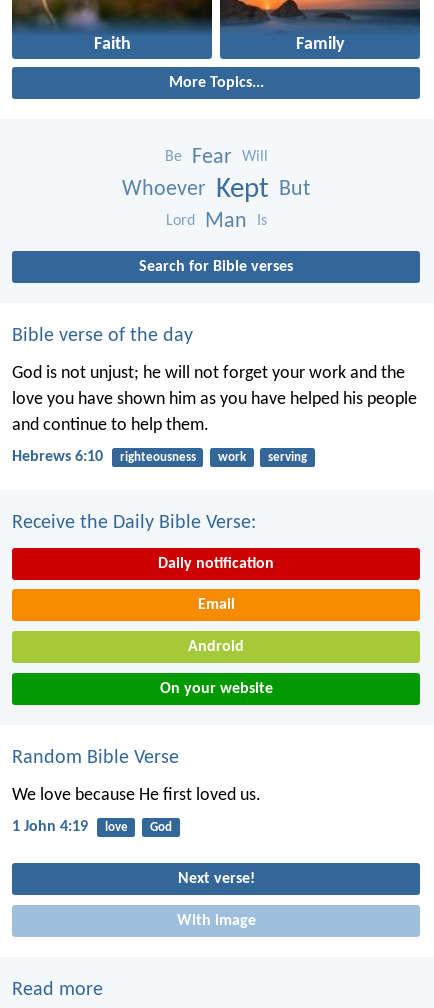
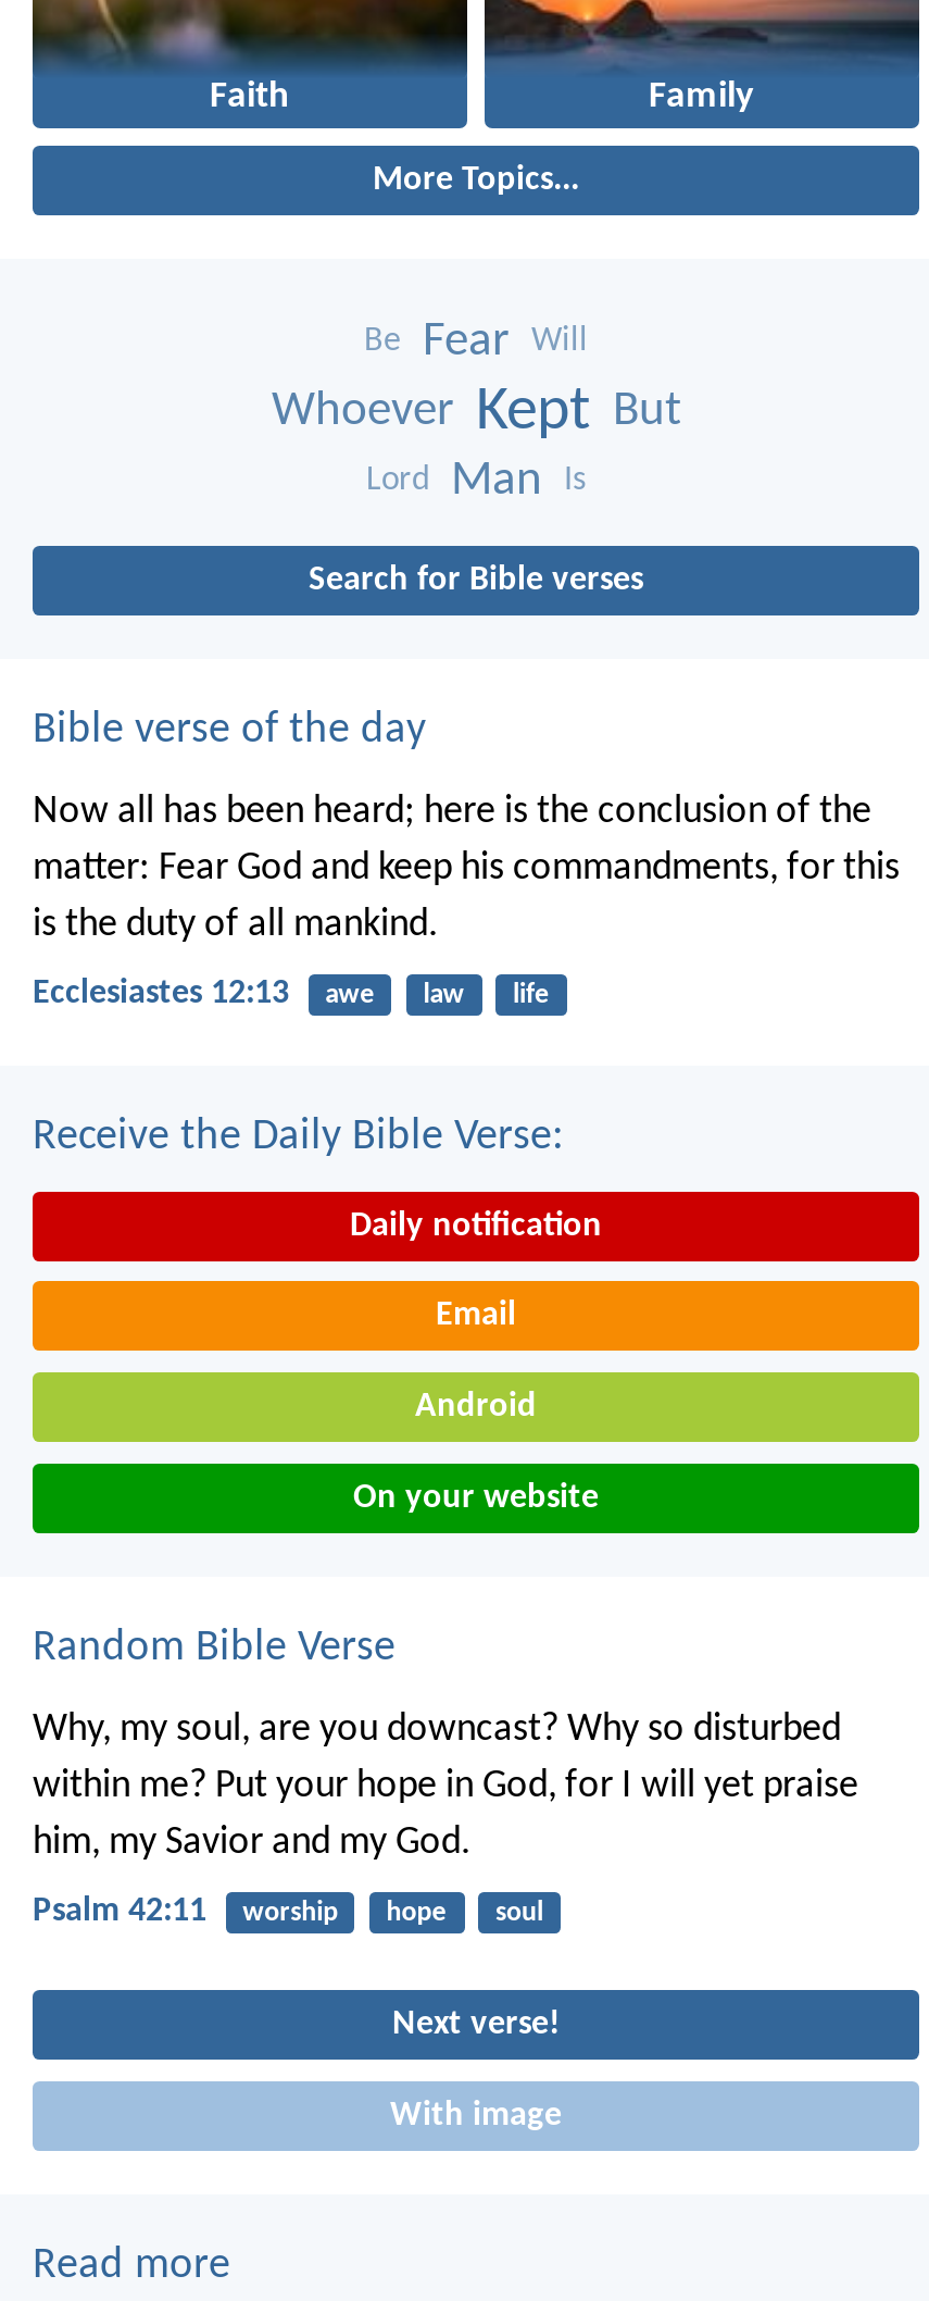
- God is not unjust; he will not forget your work and the
- love you have shown him as you have helped his people
- and continue to help them.
+ Now all has been heard; here is the conclusion of the
+ matter: Fear God and keep his commandments, for this
+ is the duty of all mankind.

- Hebrews 6:10
- righteousness
- work
- serving
+ Ecclesiastes 12:13
+ awe
+ law
+ life

- We love because He first loved us.
+ Why, my soul, are you downcast? Why so disturbed
+ within me? Put your hope in God, for I will yet praise
+ him, my Savior and my God.

- 1 John 4:19
- love
- God
+ Psalm 42:11
+ worship
+ hope
+ soul
